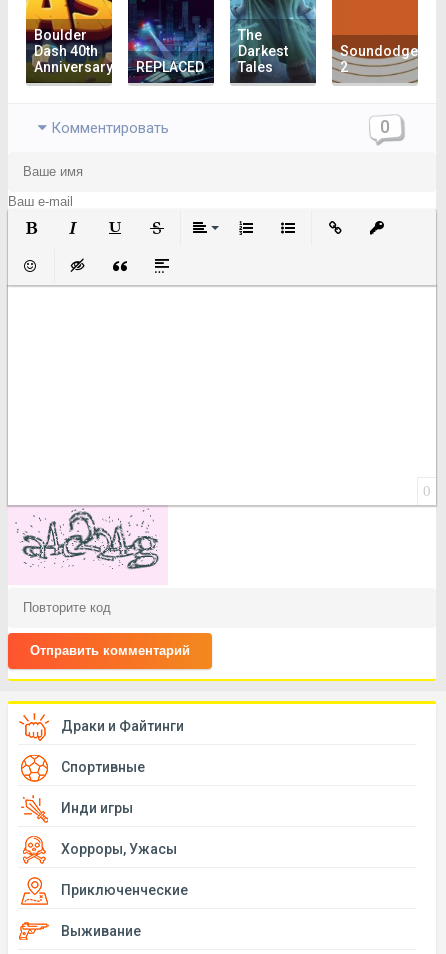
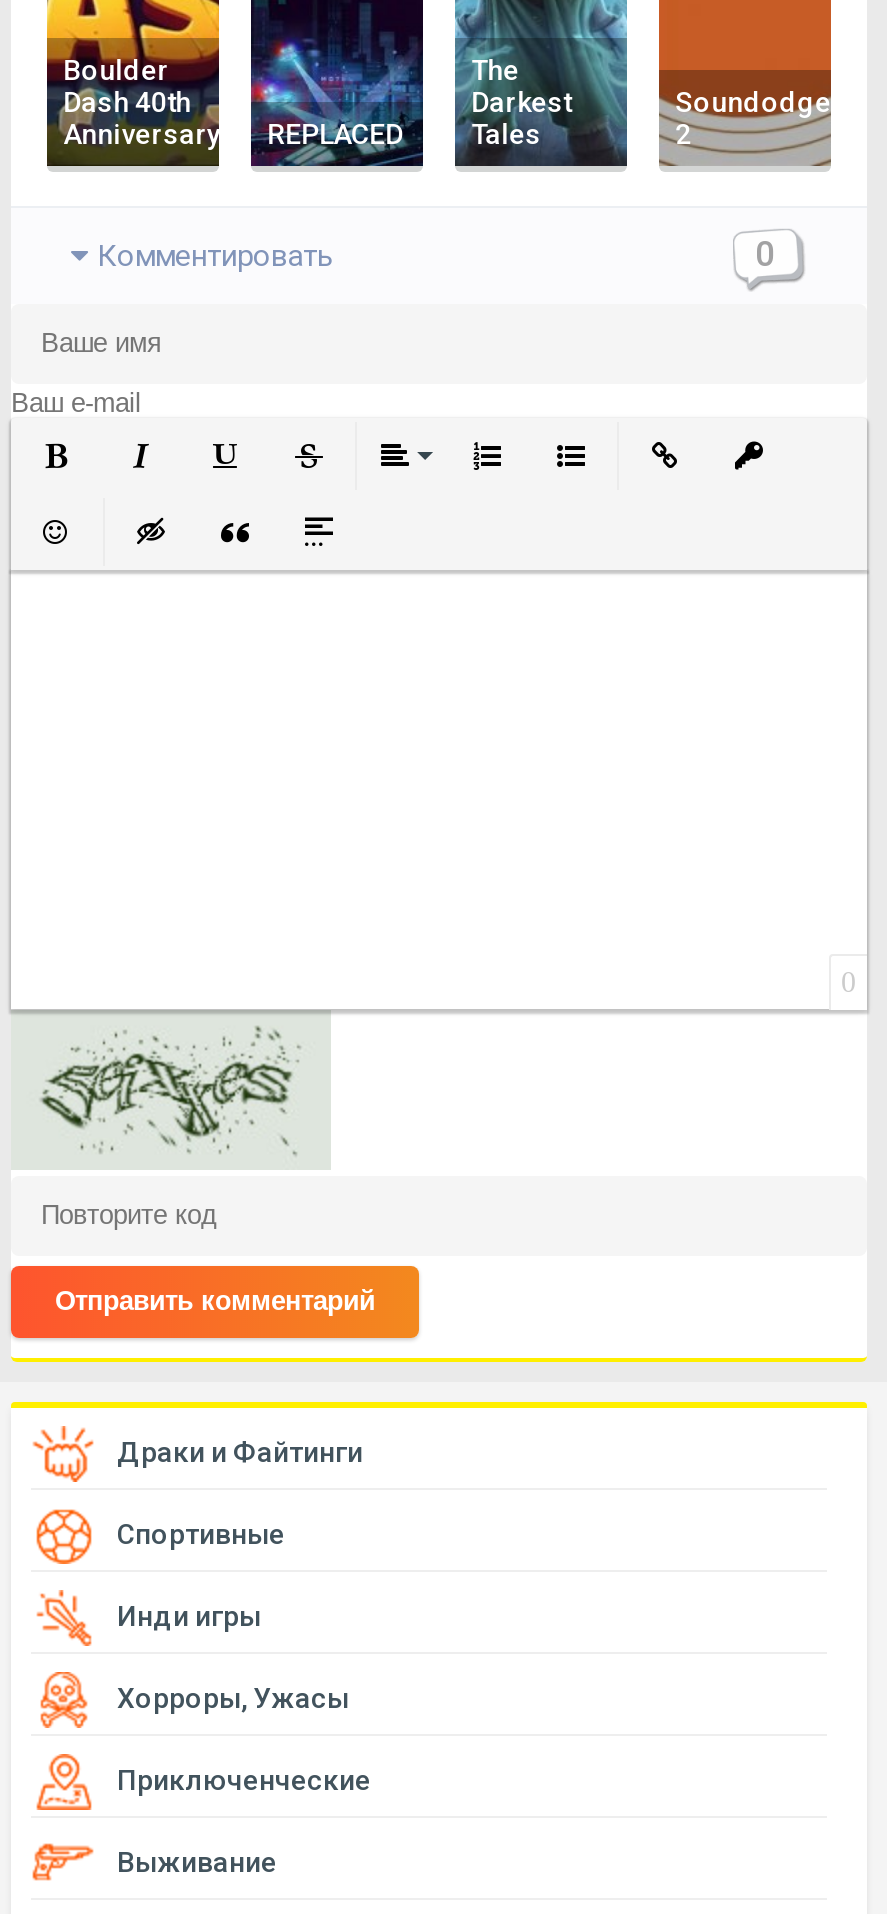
- [image]
+ [image]
